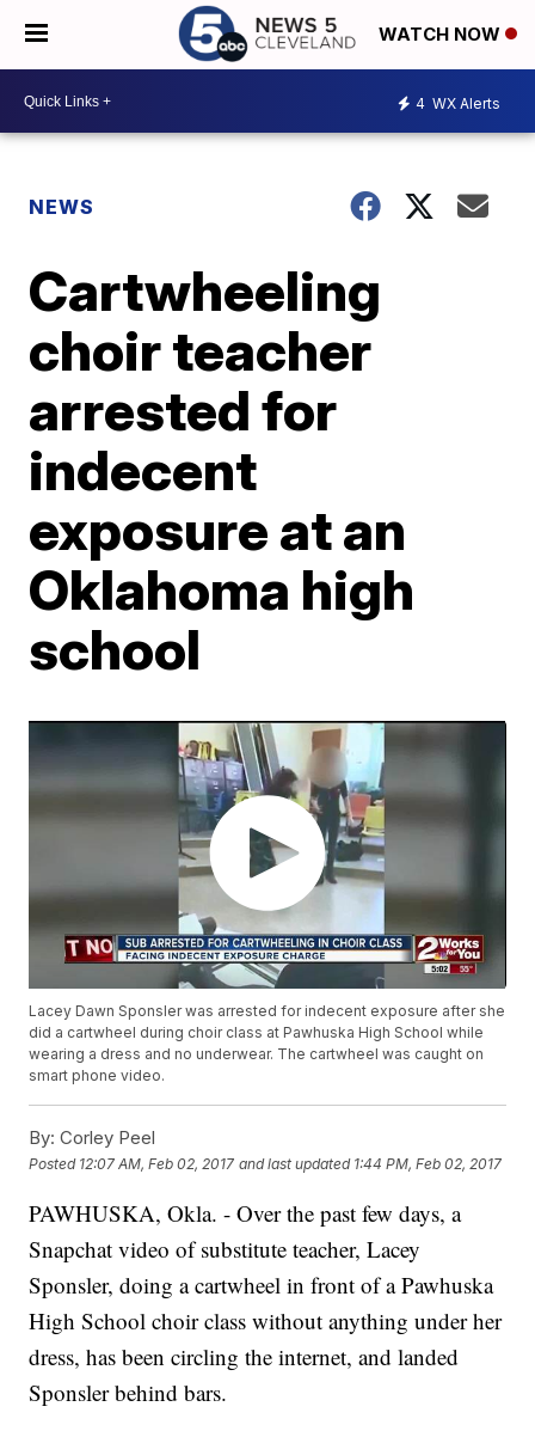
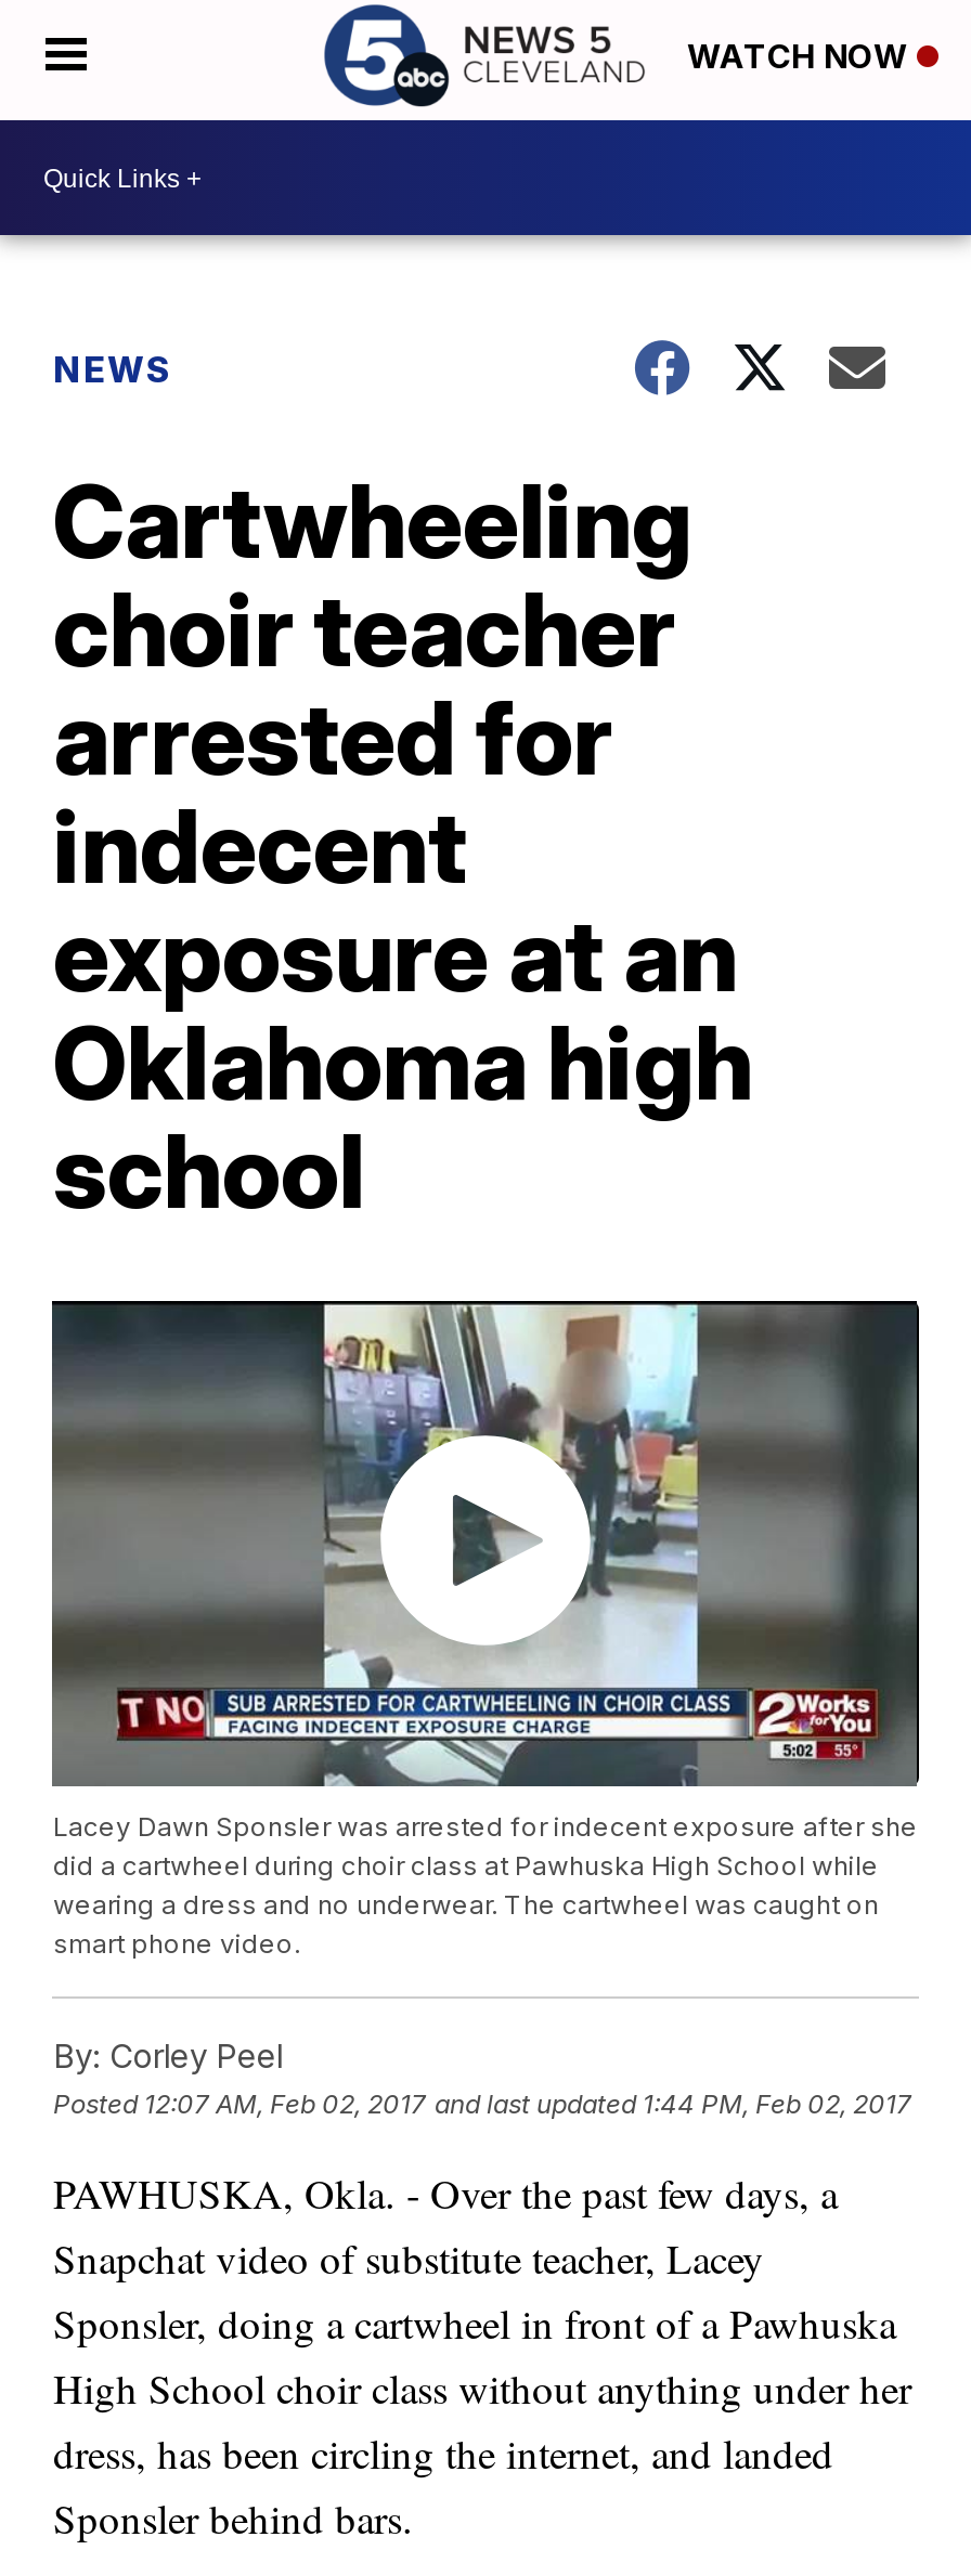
- 4 WX Alerts
